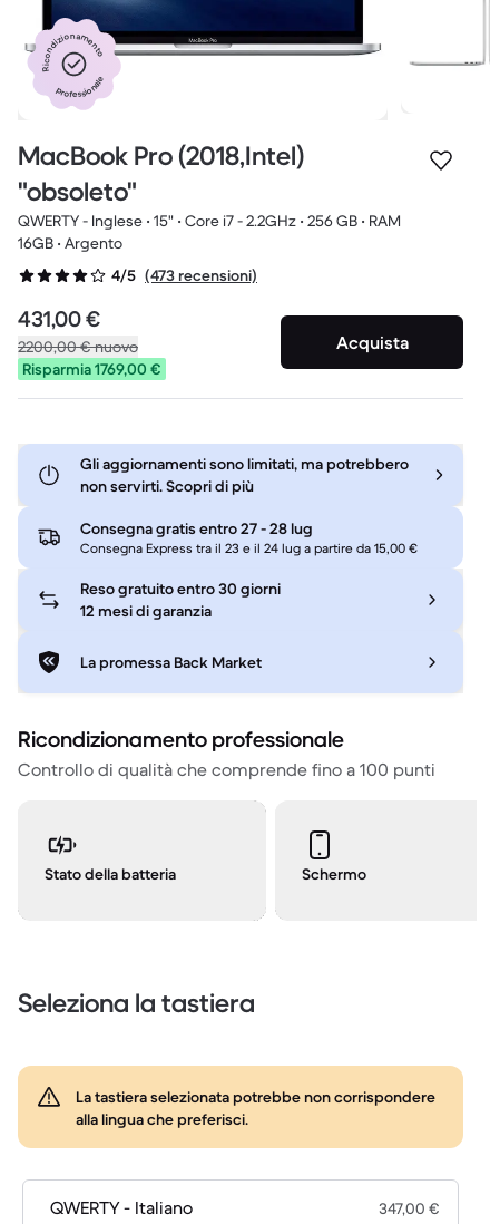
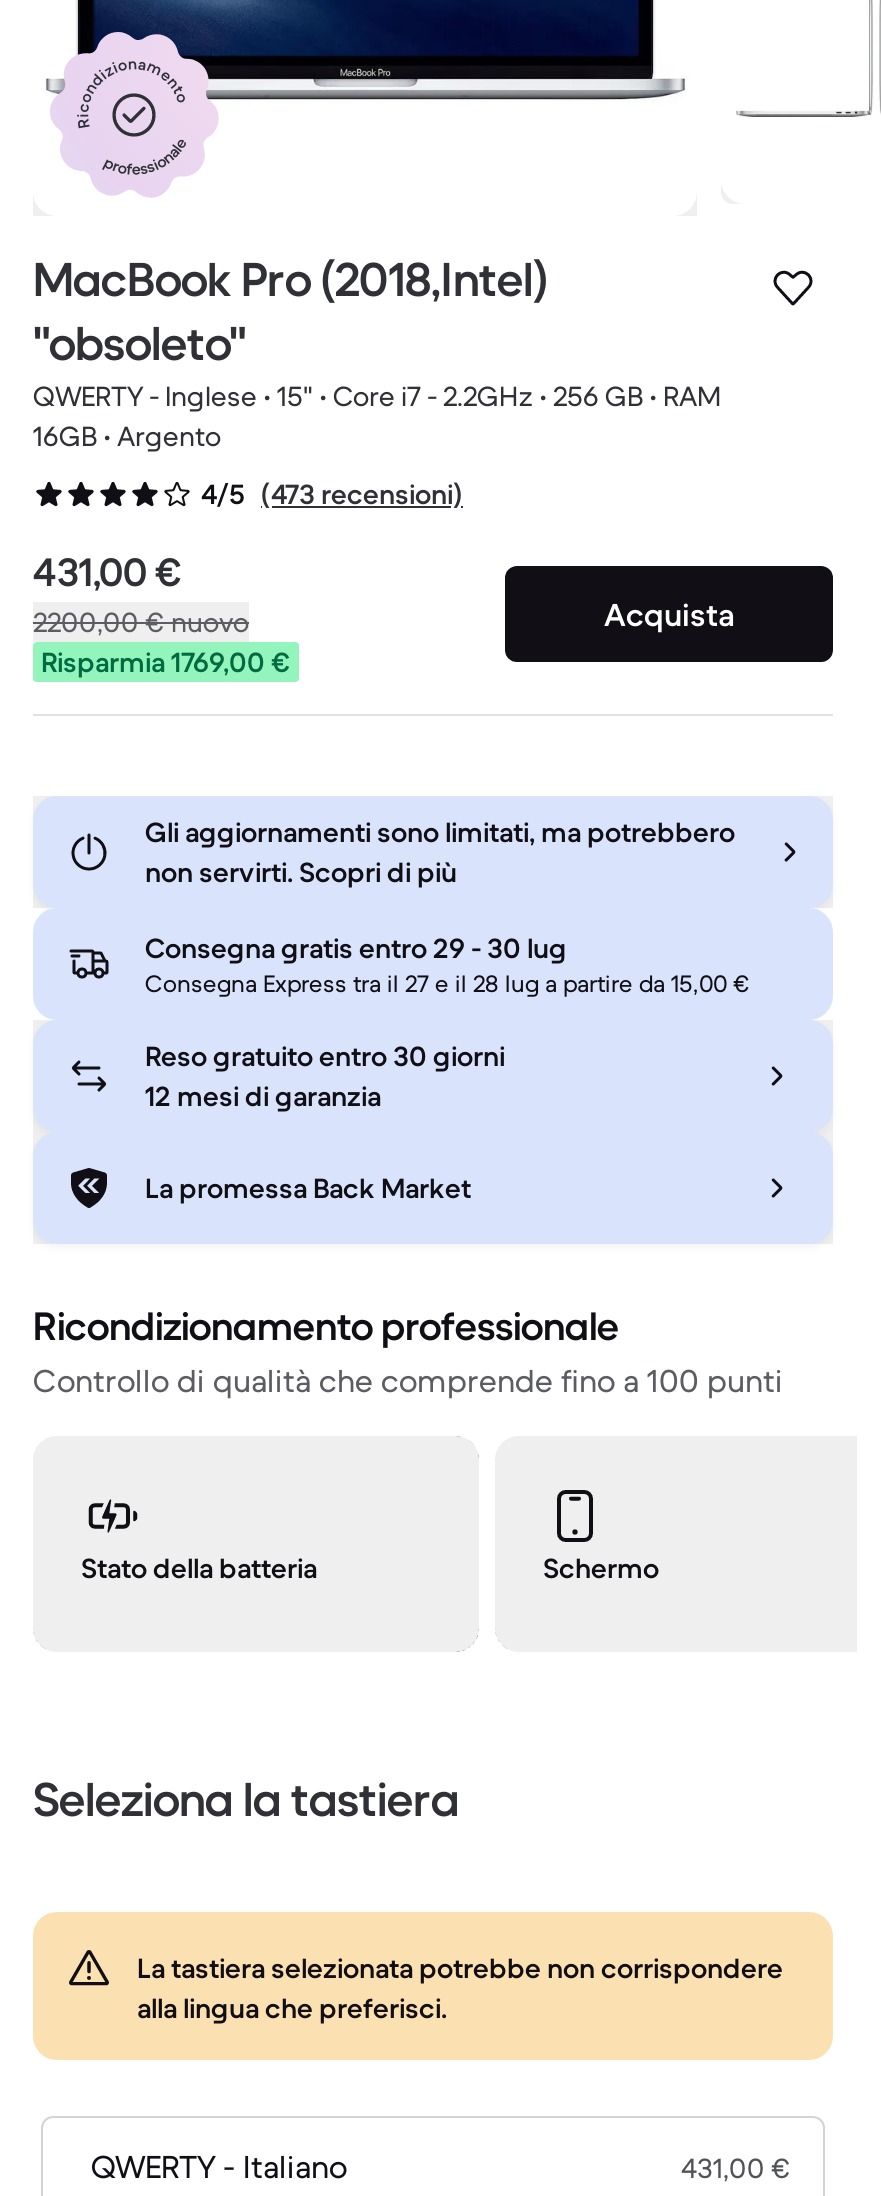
- Consegna gratis entro 27 - 28 lug
+ Consegna gratis entro 29 - 30 lug

- Consegna Express tra il 23 e il 24 lug a partire da 15,00 €
+ Consegna Express tra il 27 e il 28 lug a partire da 15,00 €

- 347,00 €
+ 431,00 €
